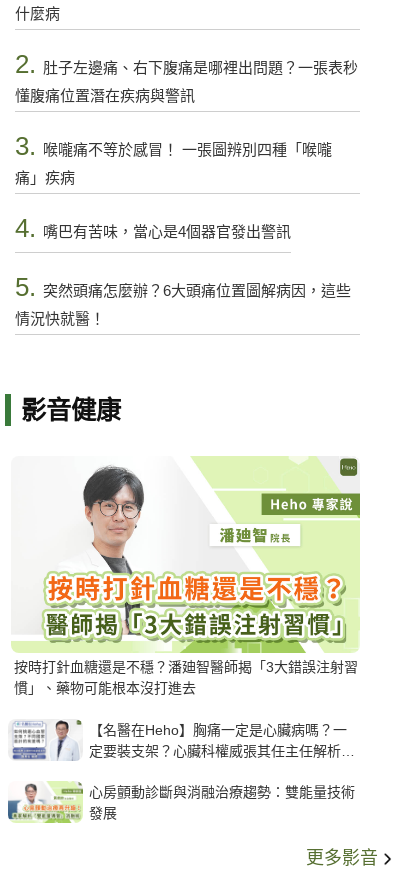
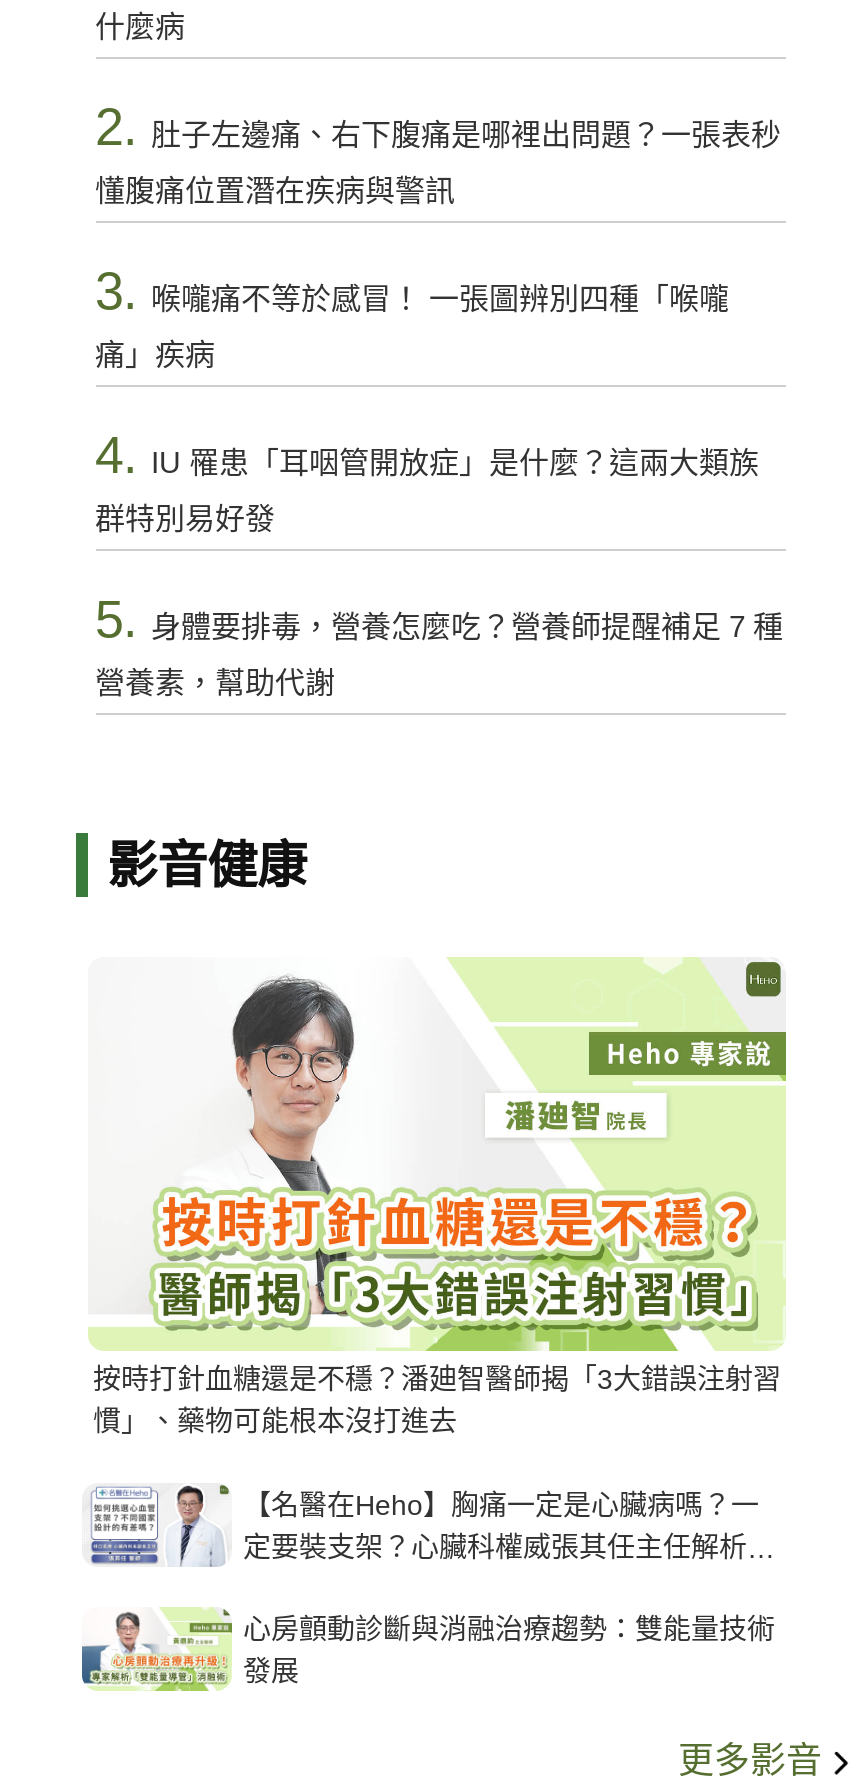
- 4.嘴巴有苦味，當心是4個器官發出警訊
+ 4. IU 罹患「耳咽管開放症」是什麼？這兩大類族
+ 群特別易好發

- 5.突然頭痛怎麼辦？6大頭痛位置圖解病因，這些
- 情況快就醫！
+ 5.身體要排毒，營養怎麼吃？營養師提醒補足 7 種
+ 營養素，幫助代謝
